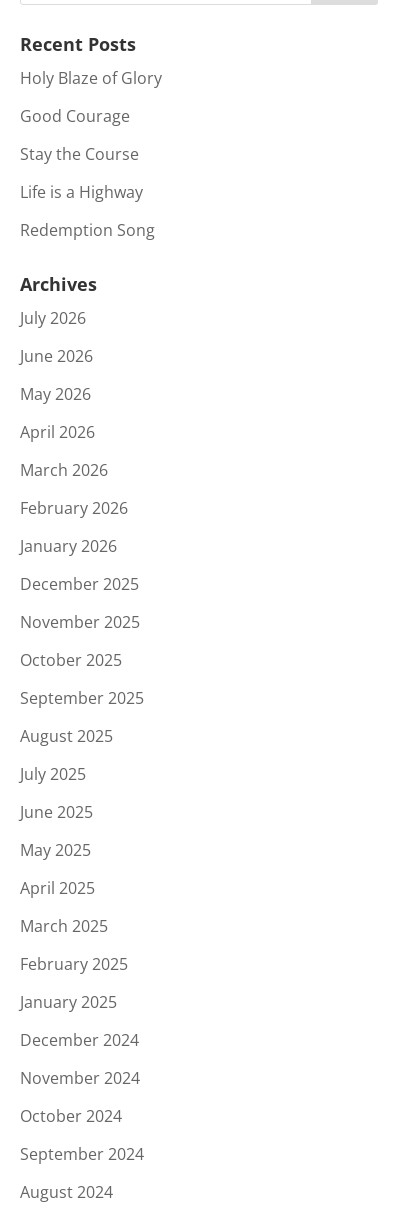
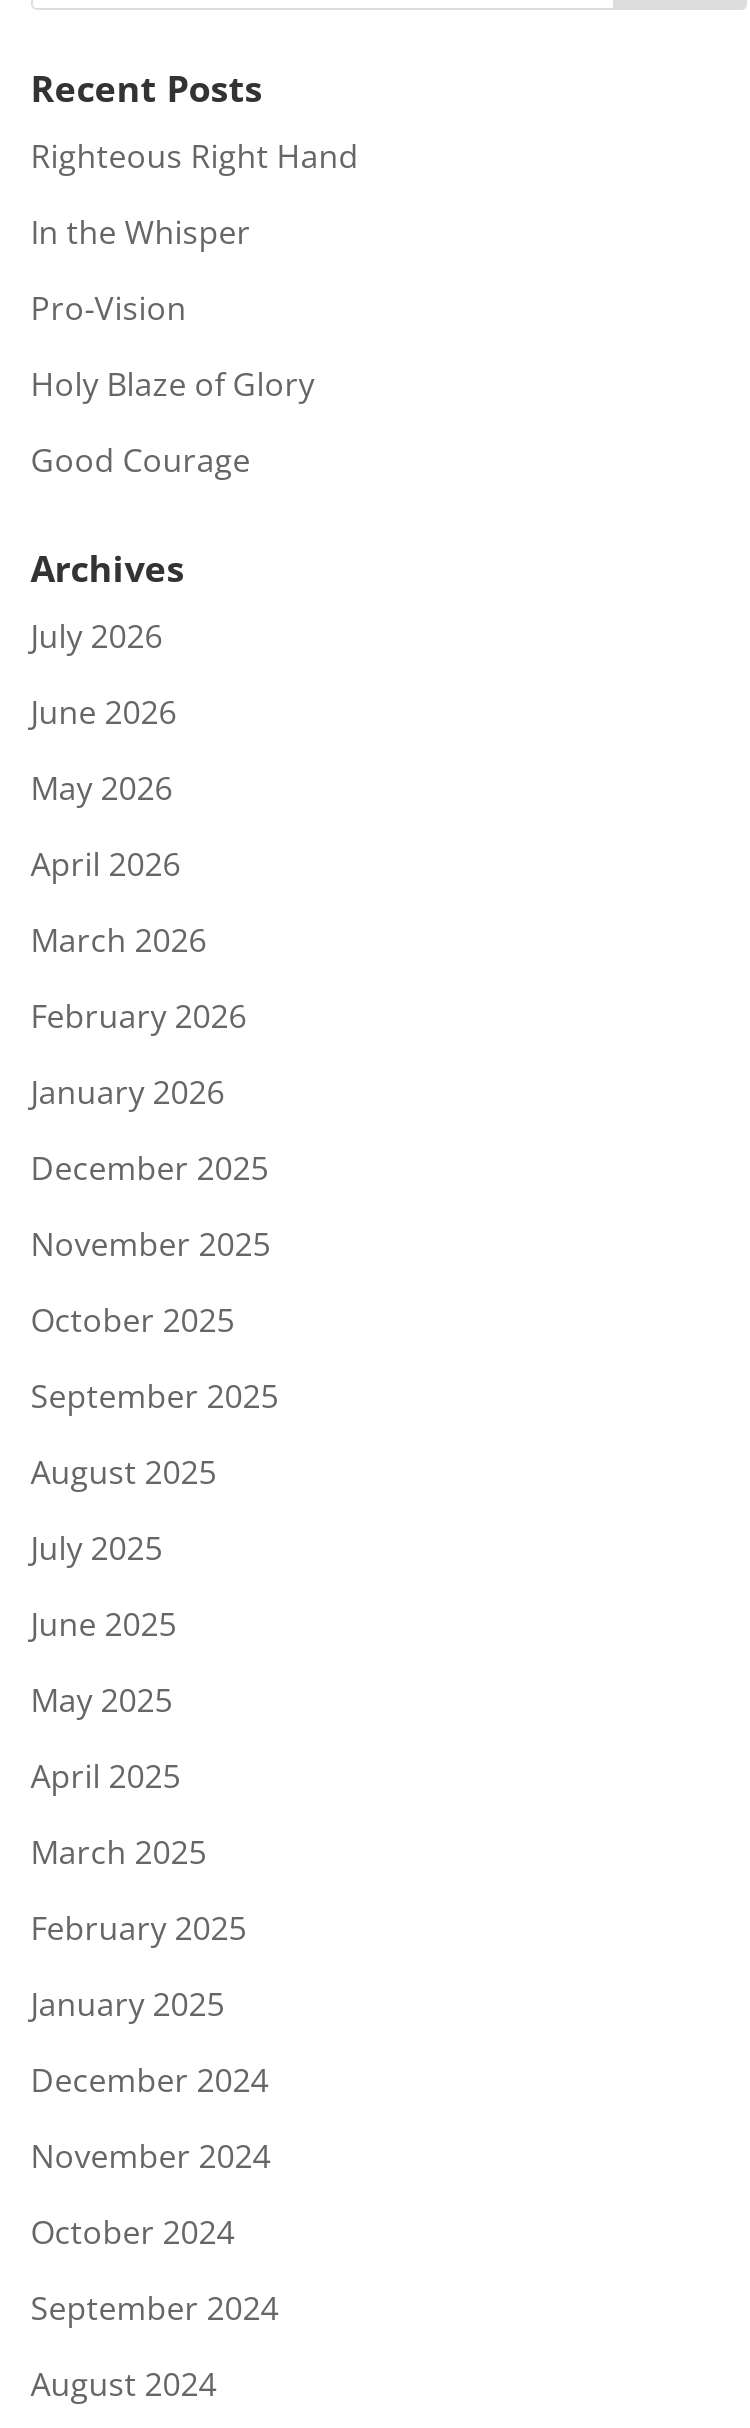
+ Righteous Right Hand
+ In the Whisper
+ Pro-Vision

moved down: Holy Blaze of Glory | Good Courage

- Stay the Course
- Life is a Highway
- Redemption Song
